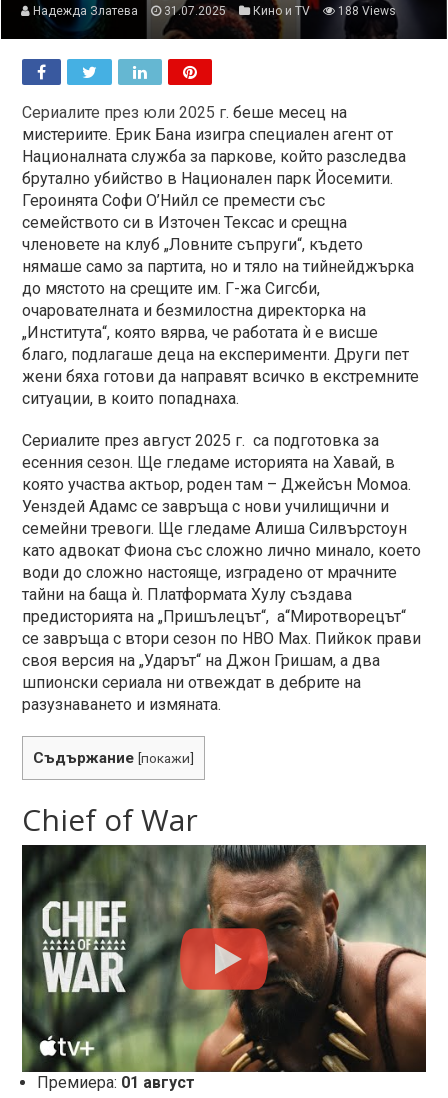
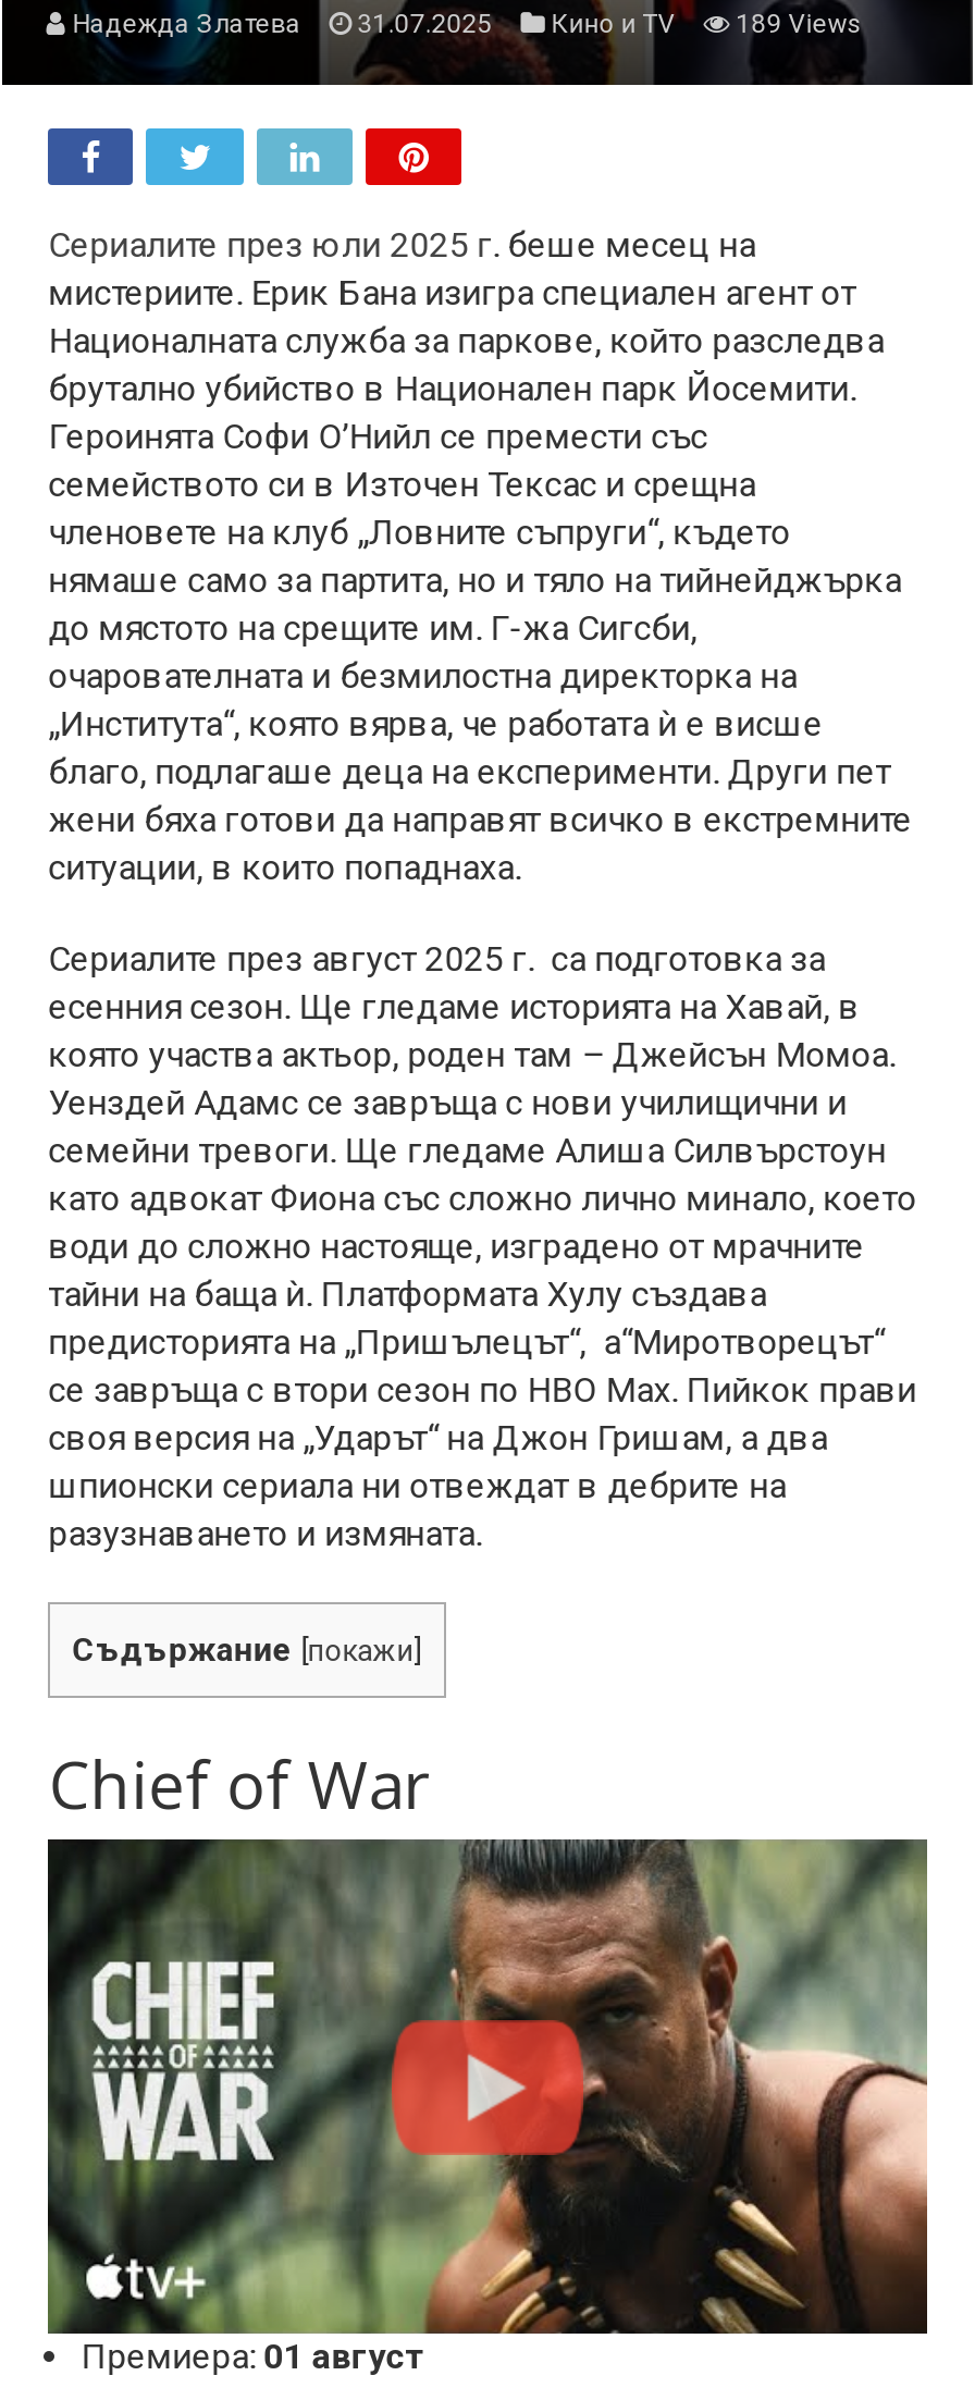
- Надежда Златева 31.07.2025 Кино и TV 188 Views
+ Надежда Златева 31.07.2025 Кино и TV 189 Views
